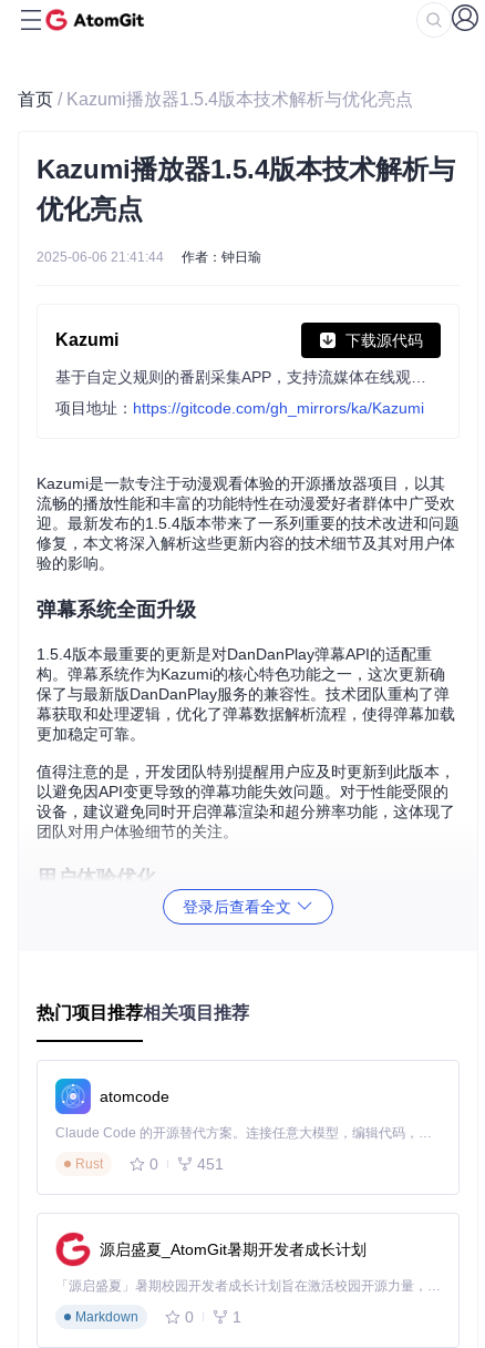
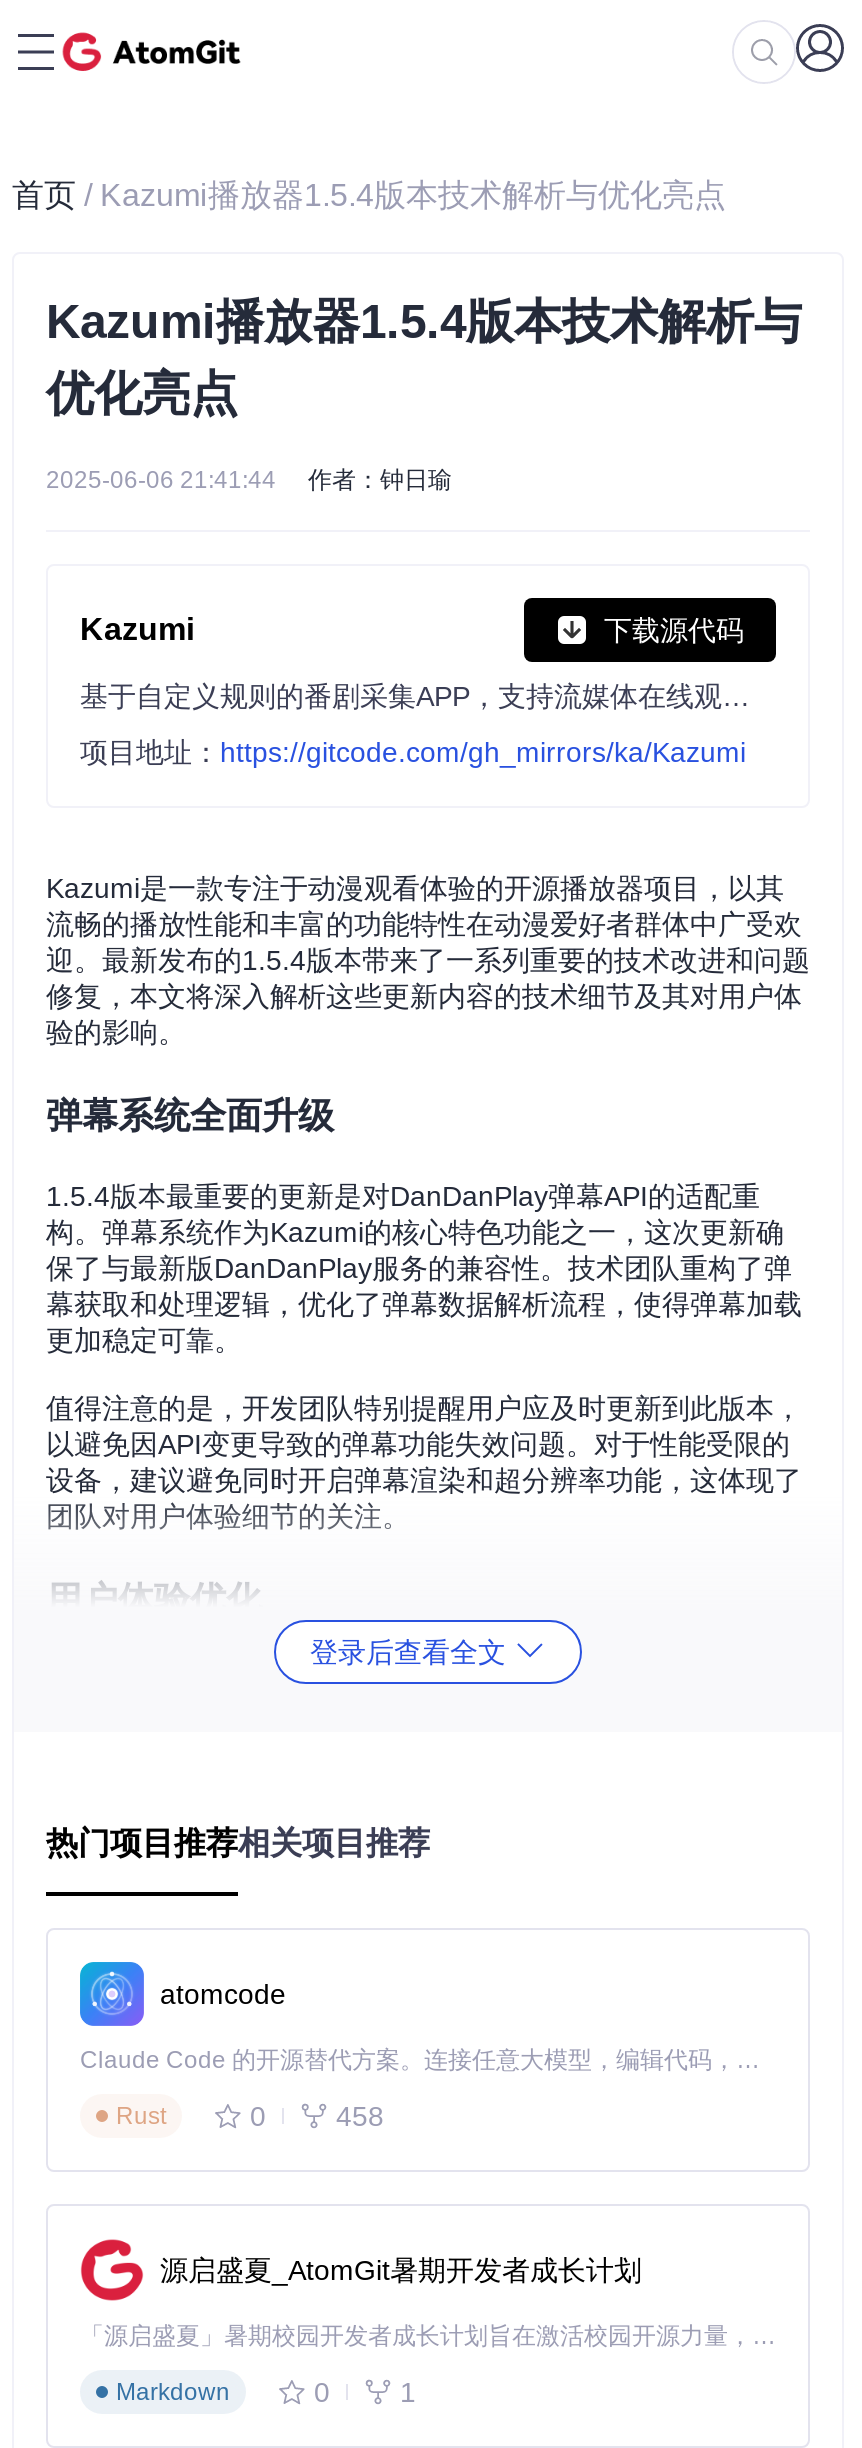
- 451
+ 458
